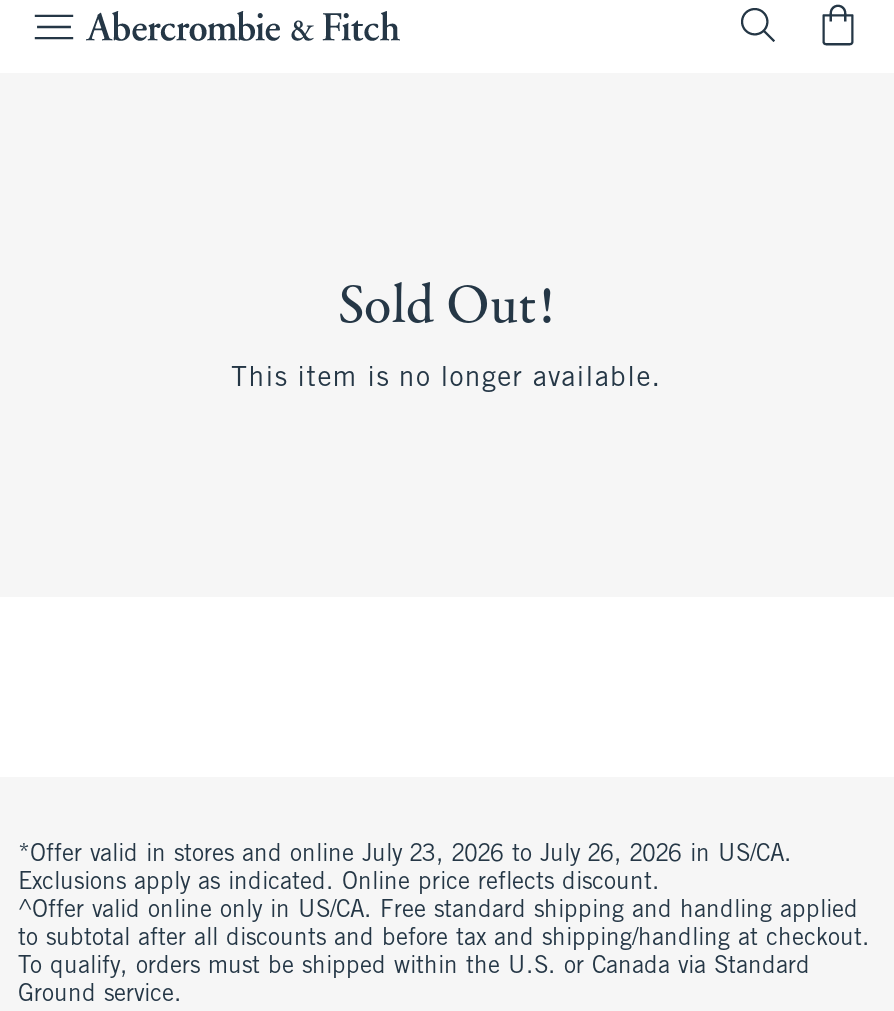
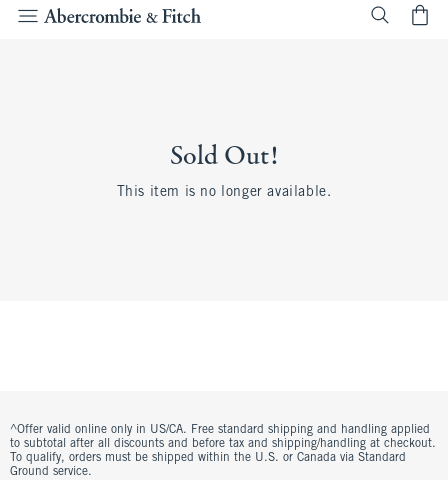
- *Offer valid in stores and online July 23, 2026 to July 26, 2026 in US/CA.
- Exclusions apply as indicated. Online price reflects discount.
